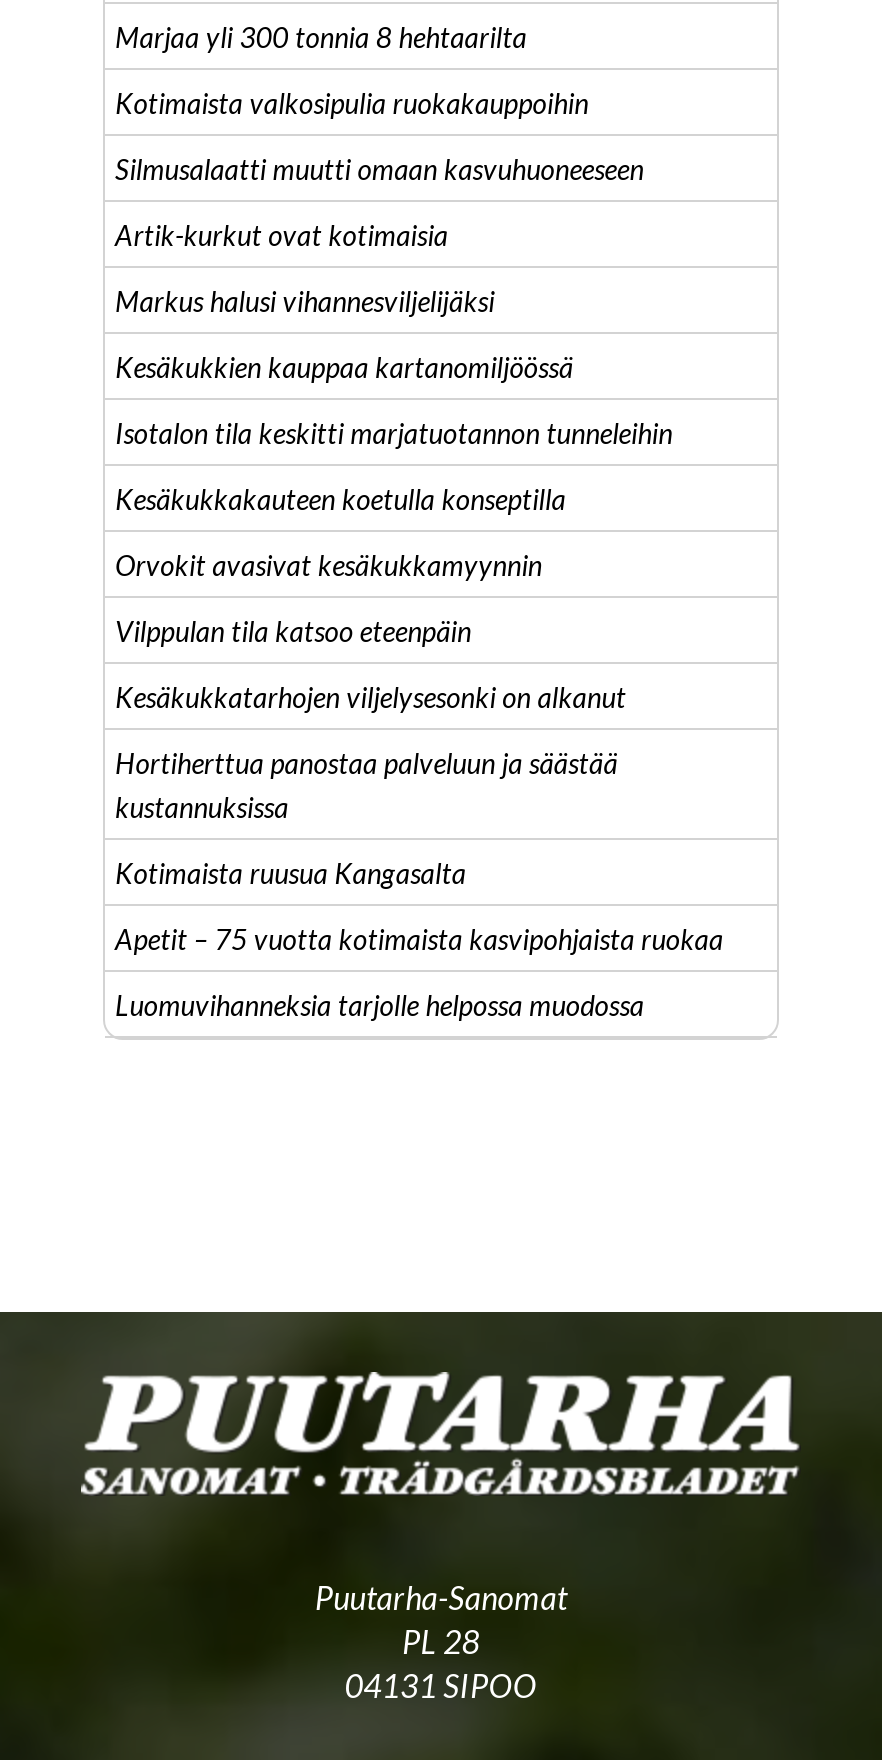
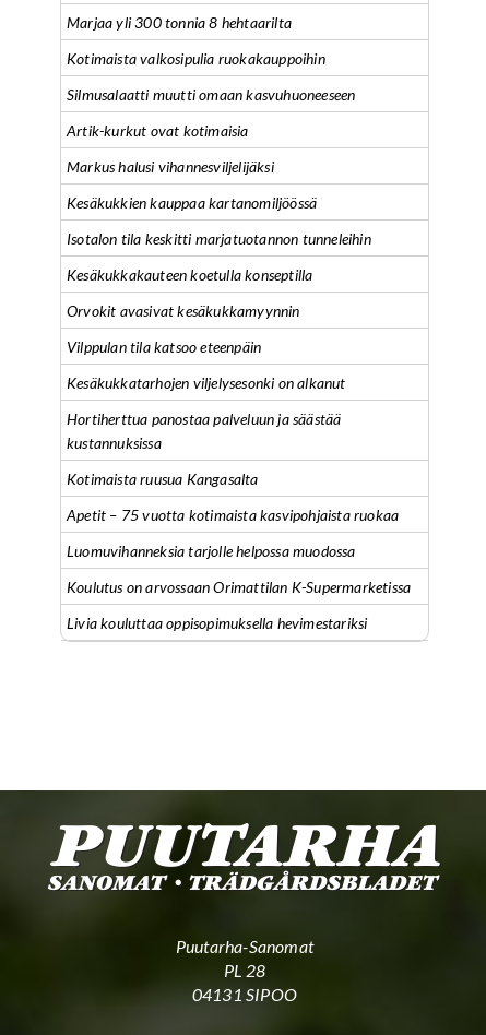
+ Koulutus on arvossaan Orimattilan K-Supermarketissa
+ Livia kouluttaa oppisopimuksella hevimestariksi
